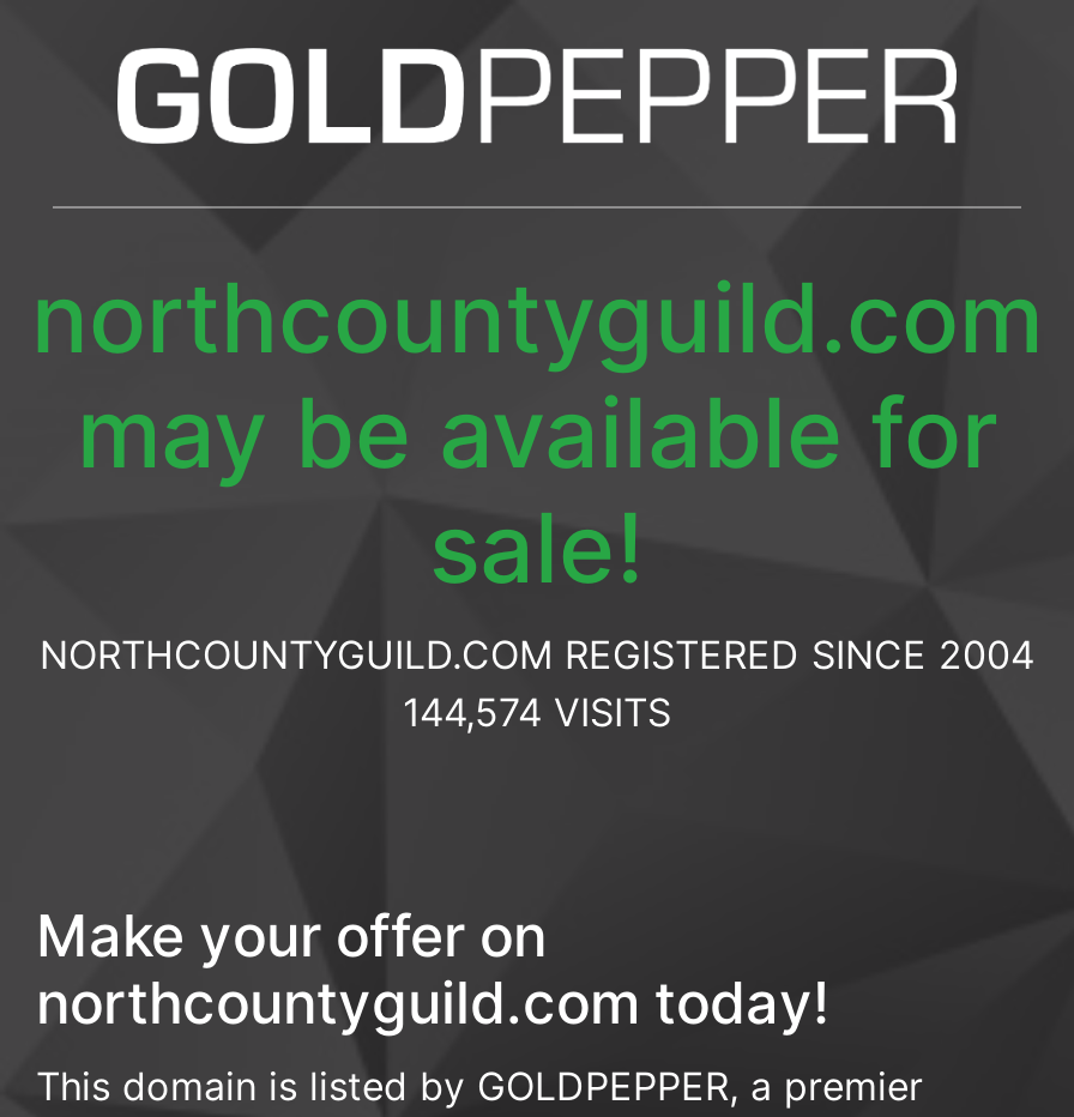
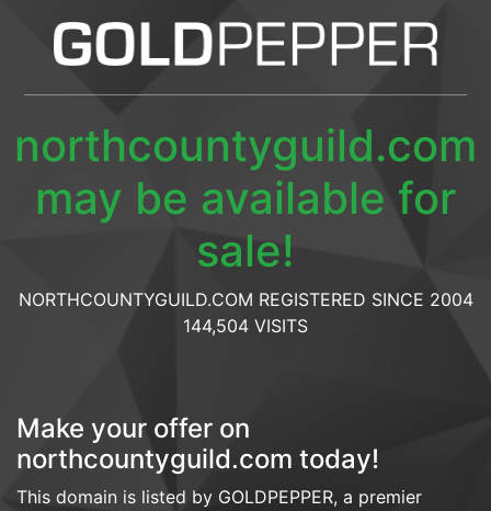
- 144,574 VISITS
+ 144,504 VISITS
